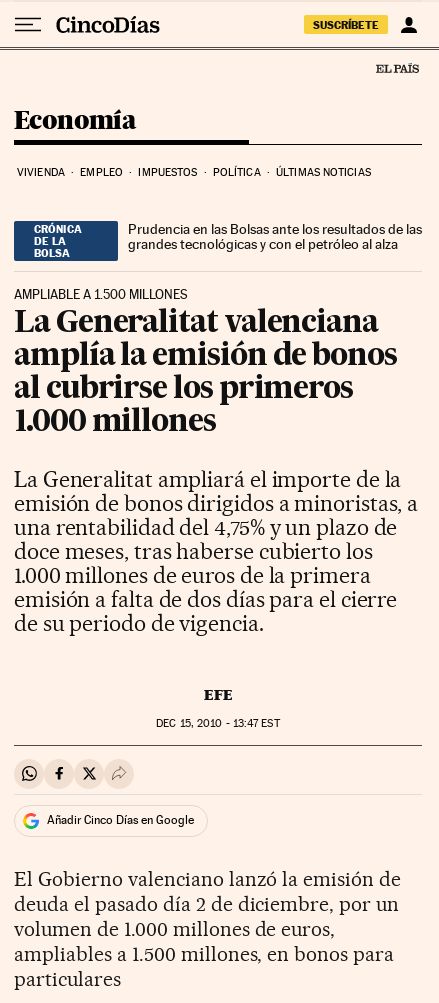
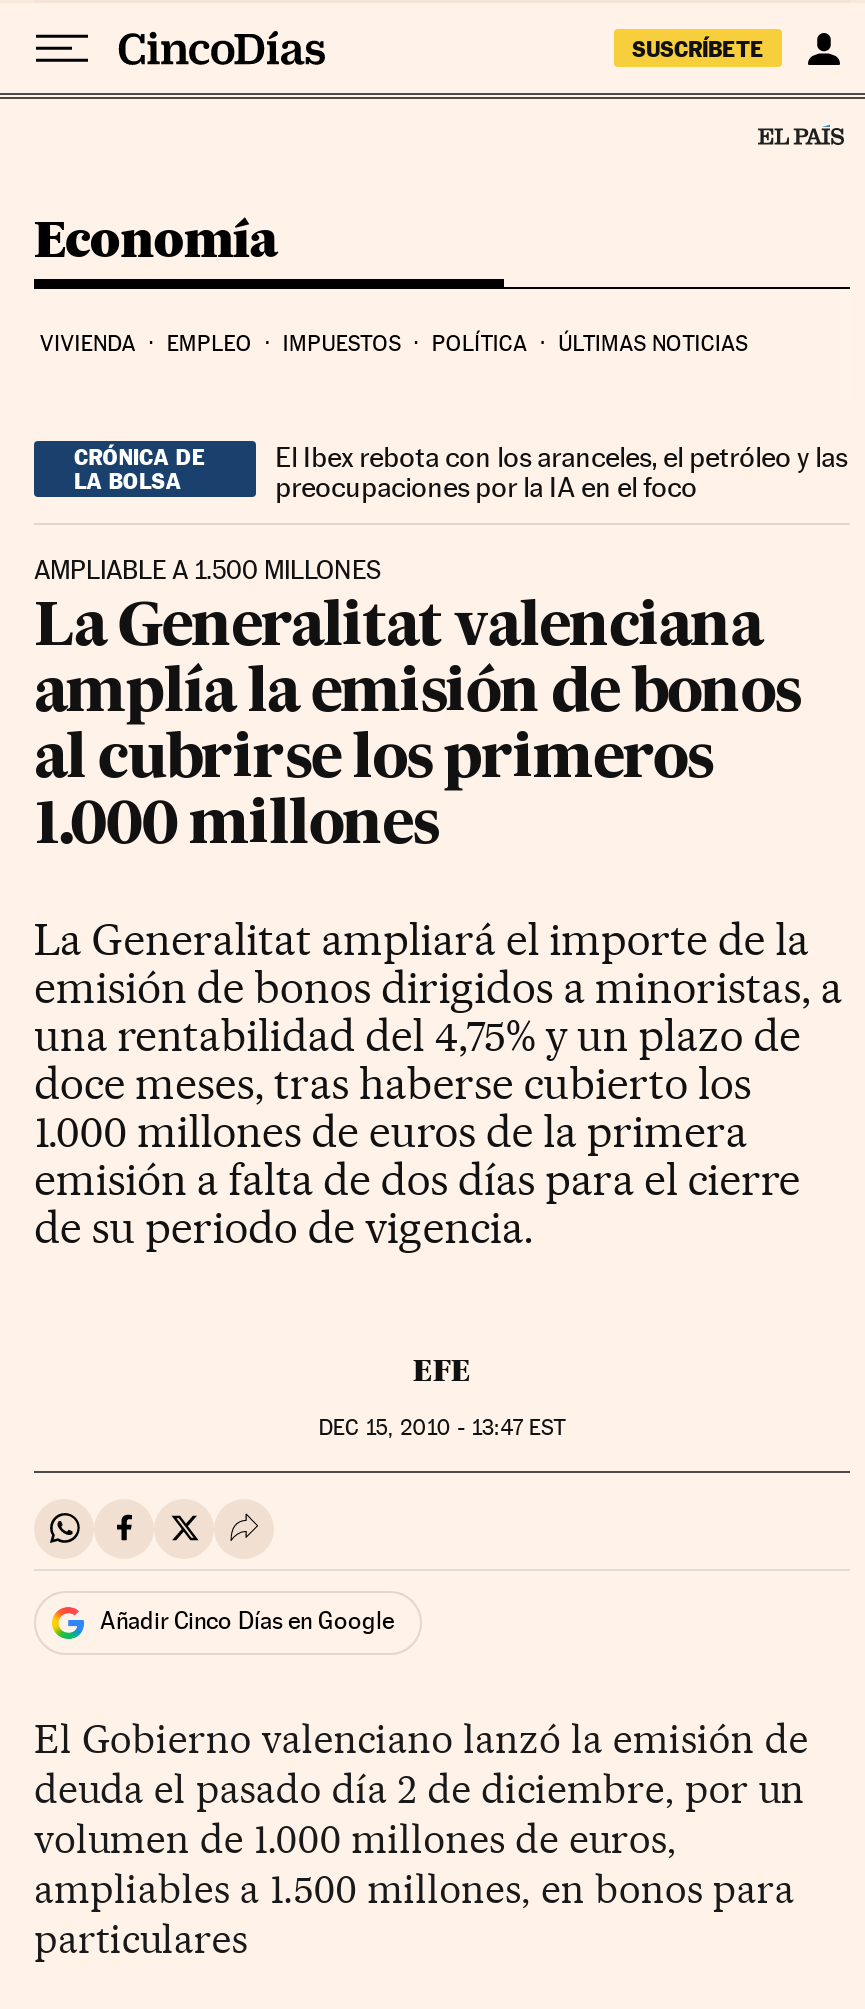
- Prudencia en las Bolsas ante los resultados de las
- grandes tecnológicas y con el petróleo al alza
+ El Ibex rebota con los aranceles, el petróleo y las
+ preocupaciones por la IA en el foco
